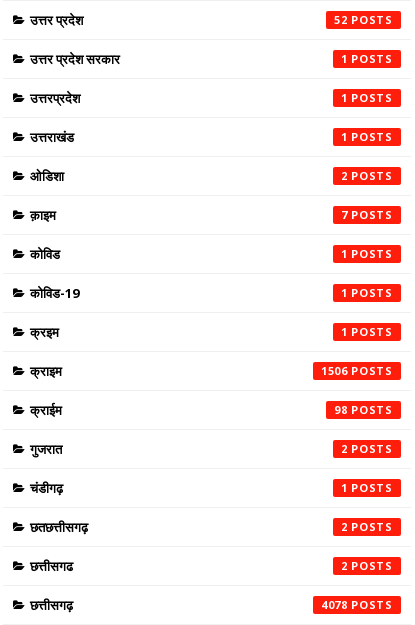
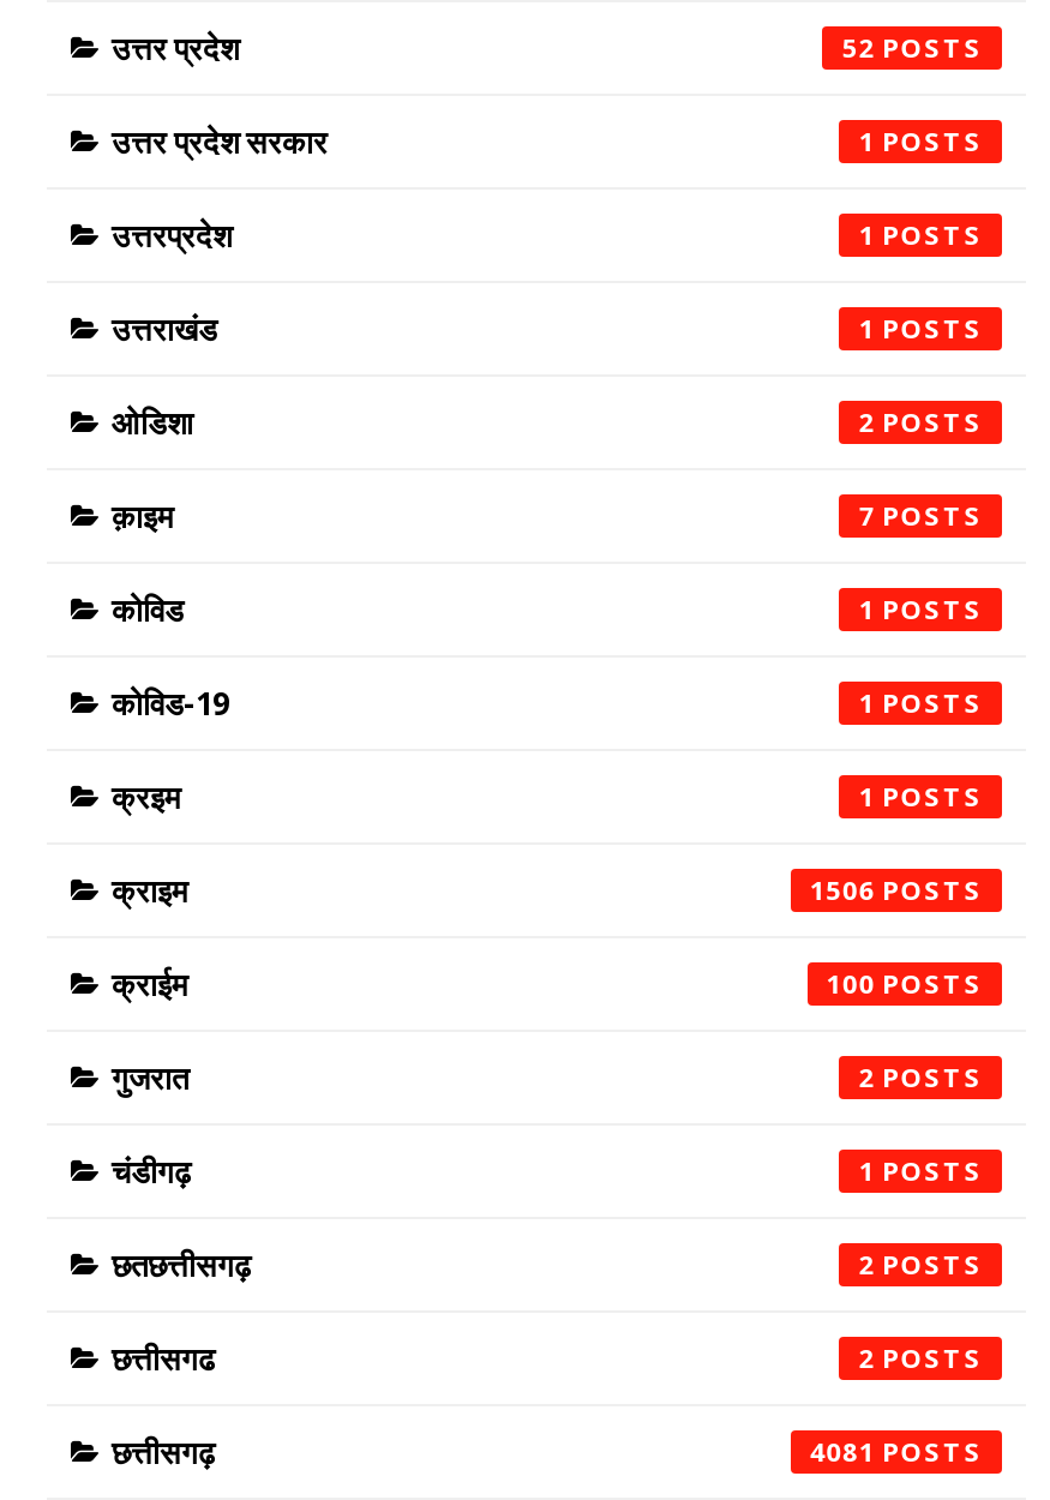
- 98
+ 100

- 4078
+ 4081
